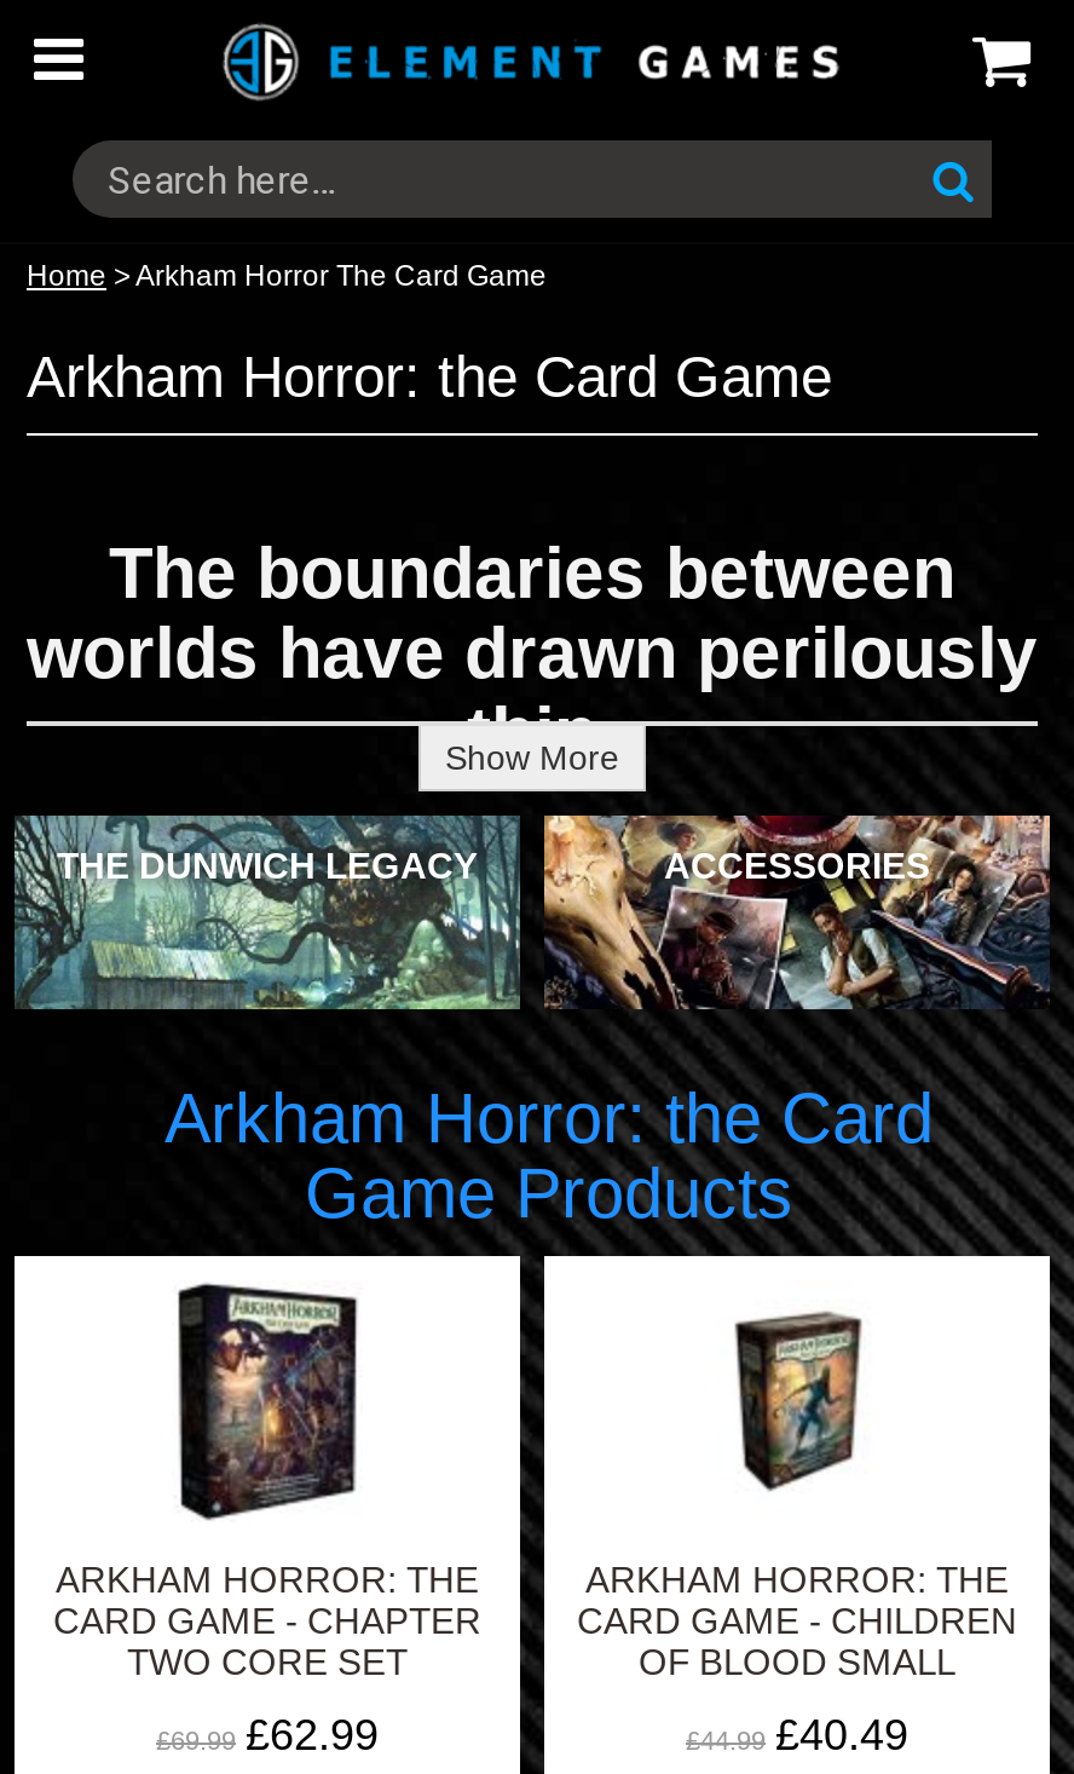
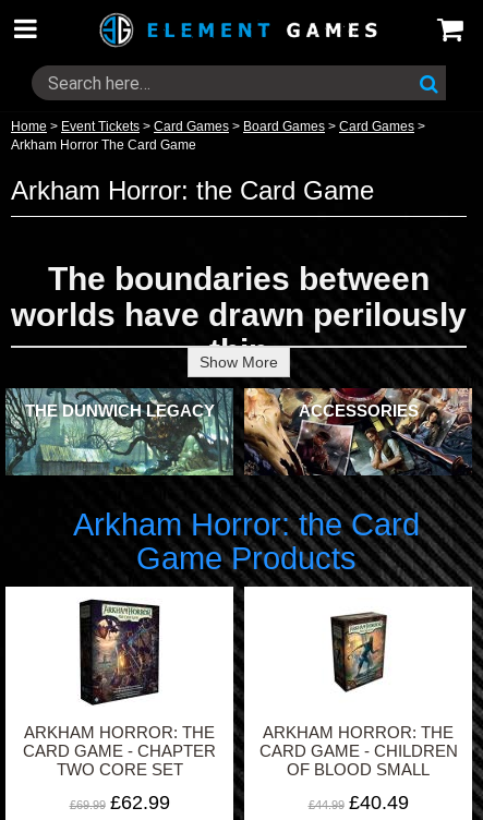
- Home > Arkham Horror The Card Game
+ Home > Event Tickets > Card Games > Board Games > Card Games >
+ Arkham Horror The Card Game
